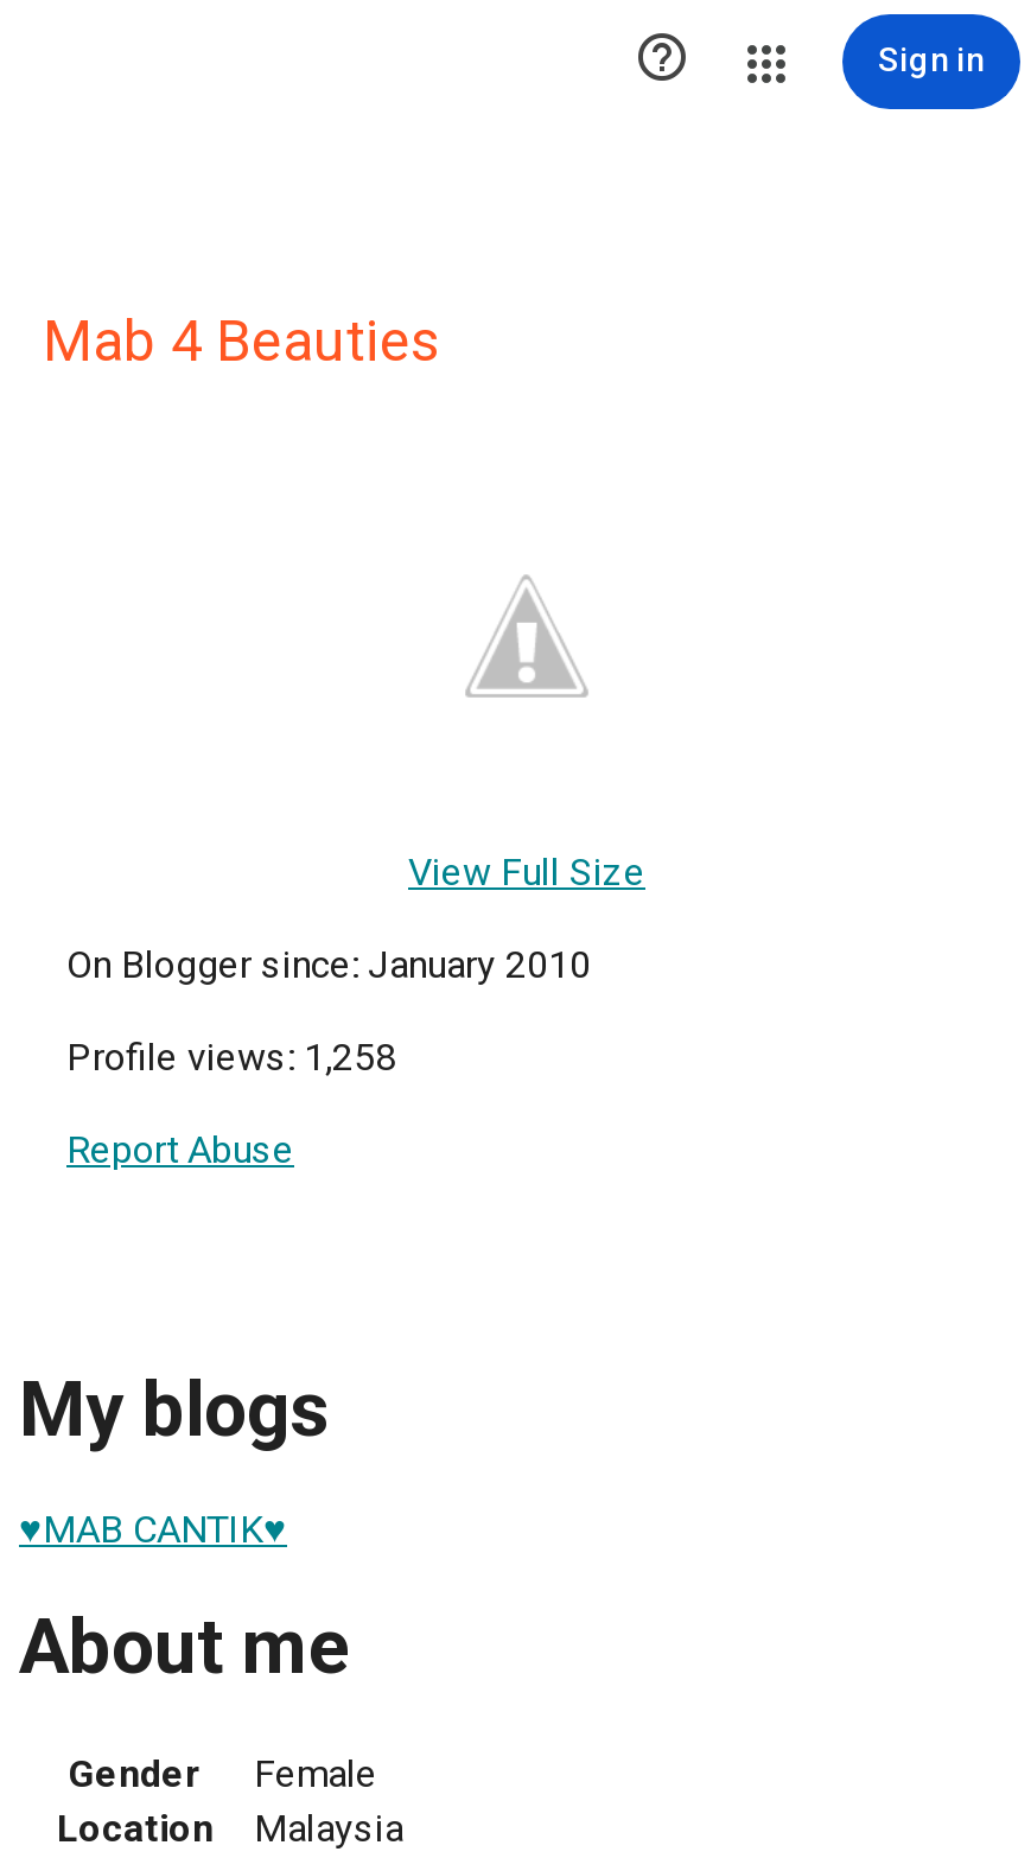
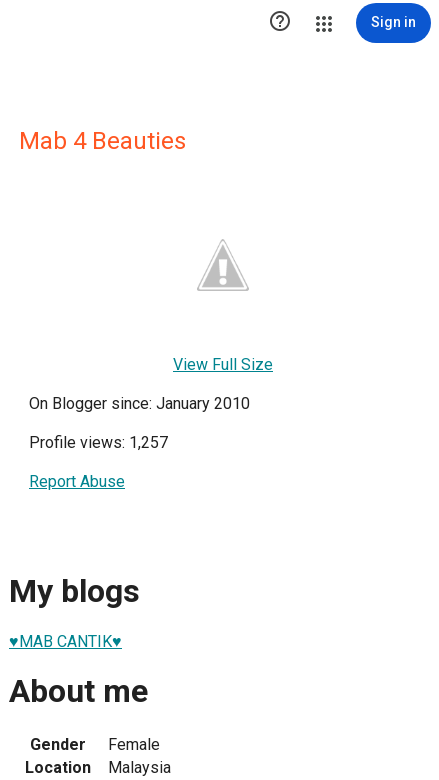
- Profile views: 1,258
+ Profile views: 1,257
